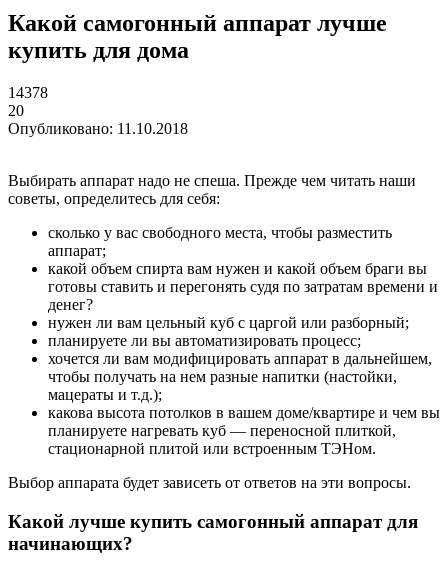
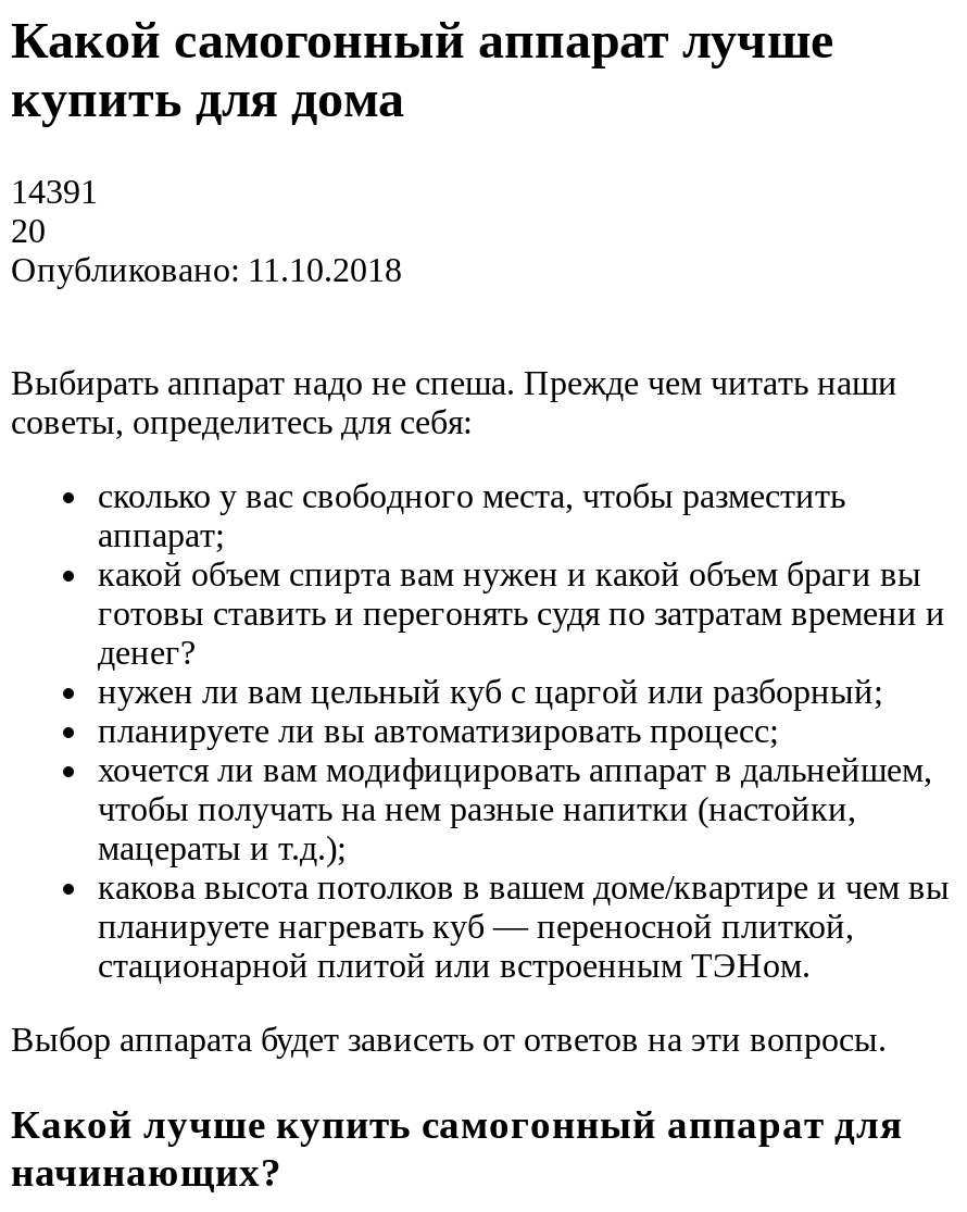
- 14378
+ 14391
